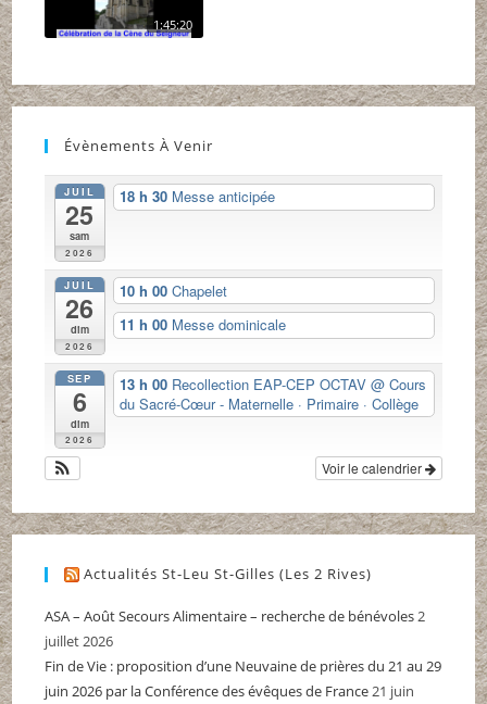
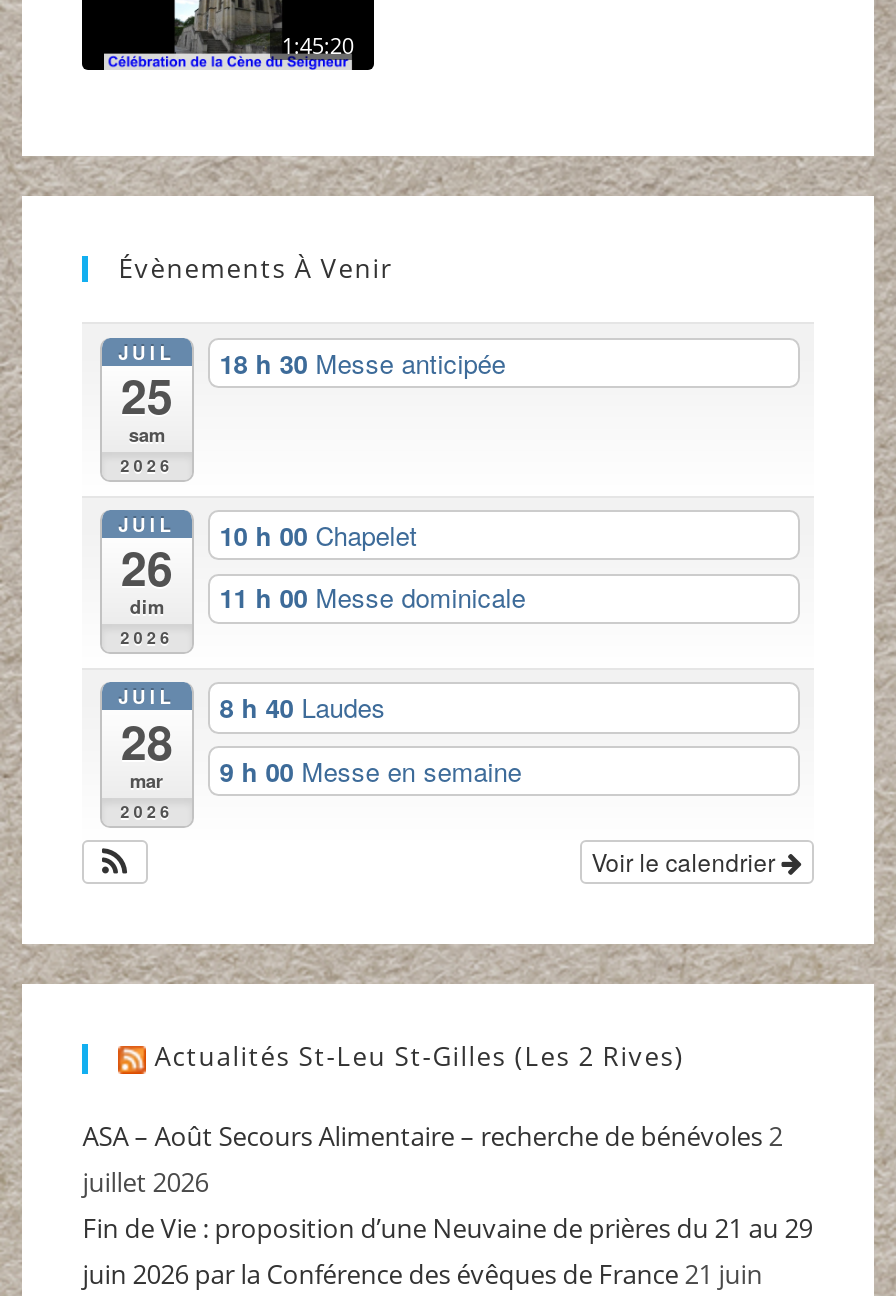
- SEP
- 6
- dim
+ JUIL
+ 28
+ mar

- 13 h 00 Recollection EAP-CEP OCTAV @ Cours
- du Sacré-Cœur - Maternelle · Primaire · Collège
+ 8 h 40 Laudes
+ 9 h 00 Messe en semaine
